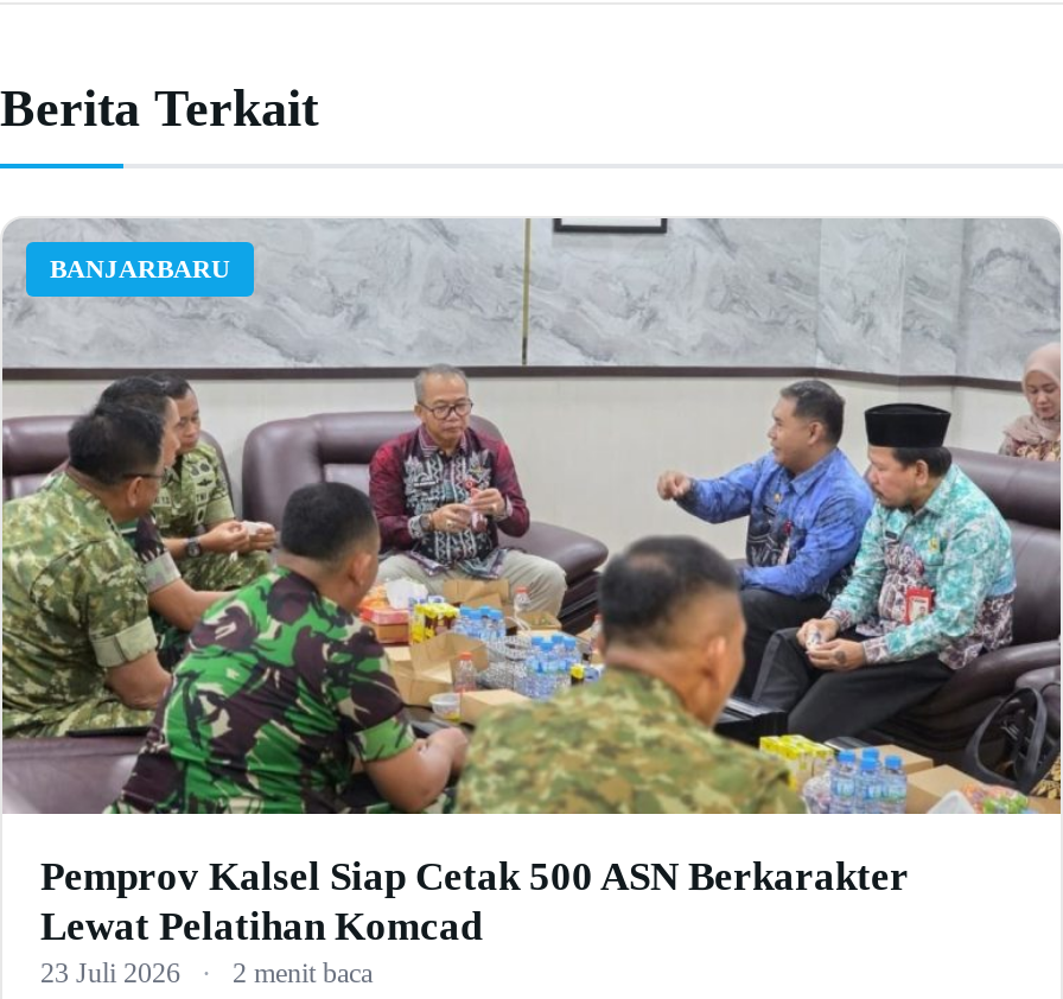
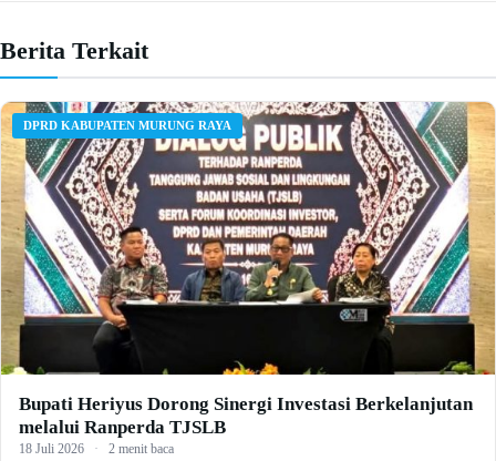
- [image]
- BANJARBARU
+ [image]
+ DPRD KABUPATEN MURUNG RAYA

- Pemprov Kalsel Siap Cetak 500 ASN Berkarakter
- Lewat Pelatihan Komcad
- 23 Juli 2026
+ Bupati Heriyus Dorong Sinergi Investasi Berkelanjutan
+ melalui Ranperda TJSLB
+ 18 Juli 2026
